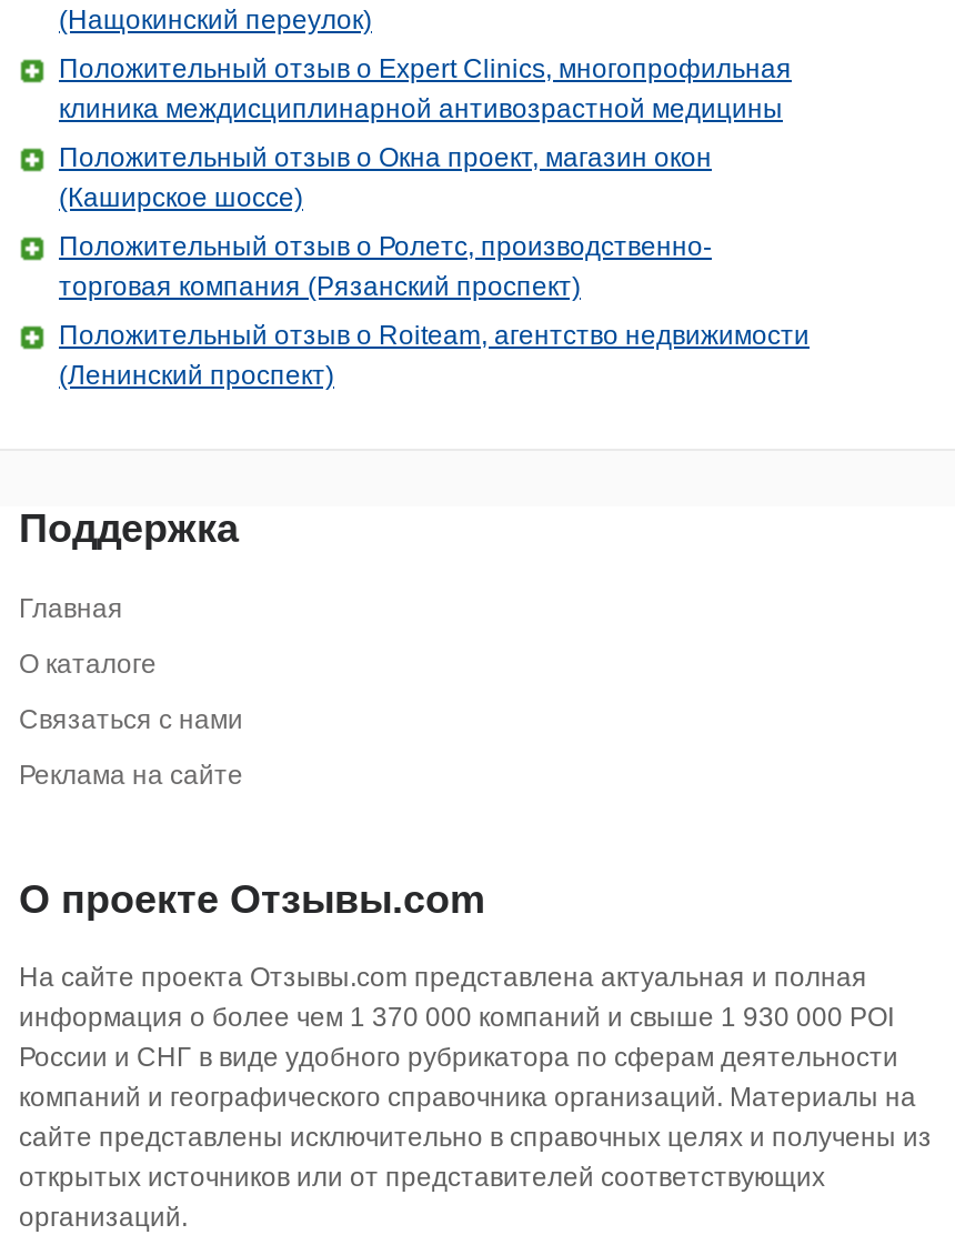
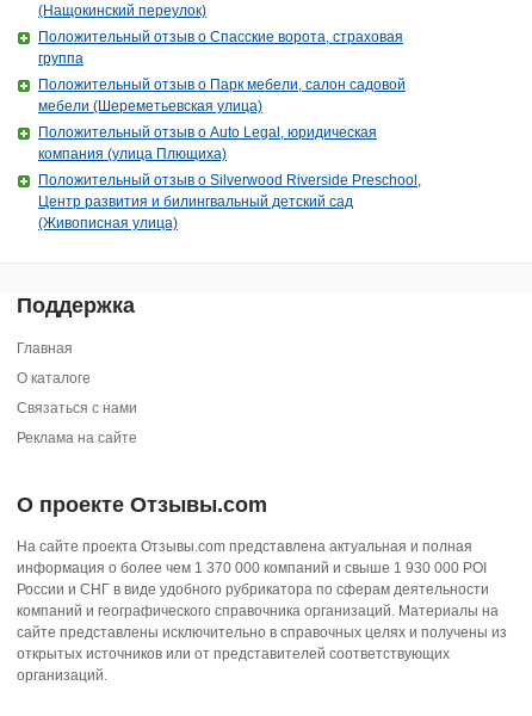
- Положительный отзыв о Expert Clinics, многопрофильная
- клиника междисциплинарной антивозрастной медицины
+ Положительный отзыв о Спасские ворота, страховая
+ группа

- Положительный отзыв о Окна проект, магазин окон
- (Каширское шоссе)
+ Положительный отзыв о Парк мебели, салон садовой
+ мебели (Шереметьевская улица)

- Положительный отзыв о Ролетс, производственно-
- торговая компания (Рязанский проспект)
+ Положительный отзыв о Auto Legal, юридическая
+ компания (улица Плющиха)

- Положительный отзыв о Roiteam, агентство недвижимости
- (Ленинский проспект)
+ Положительный отзыв о Silverwood Riverside Preschool,
+ Центр развития и билингвальный детский сад
+ (Живописная улица)
